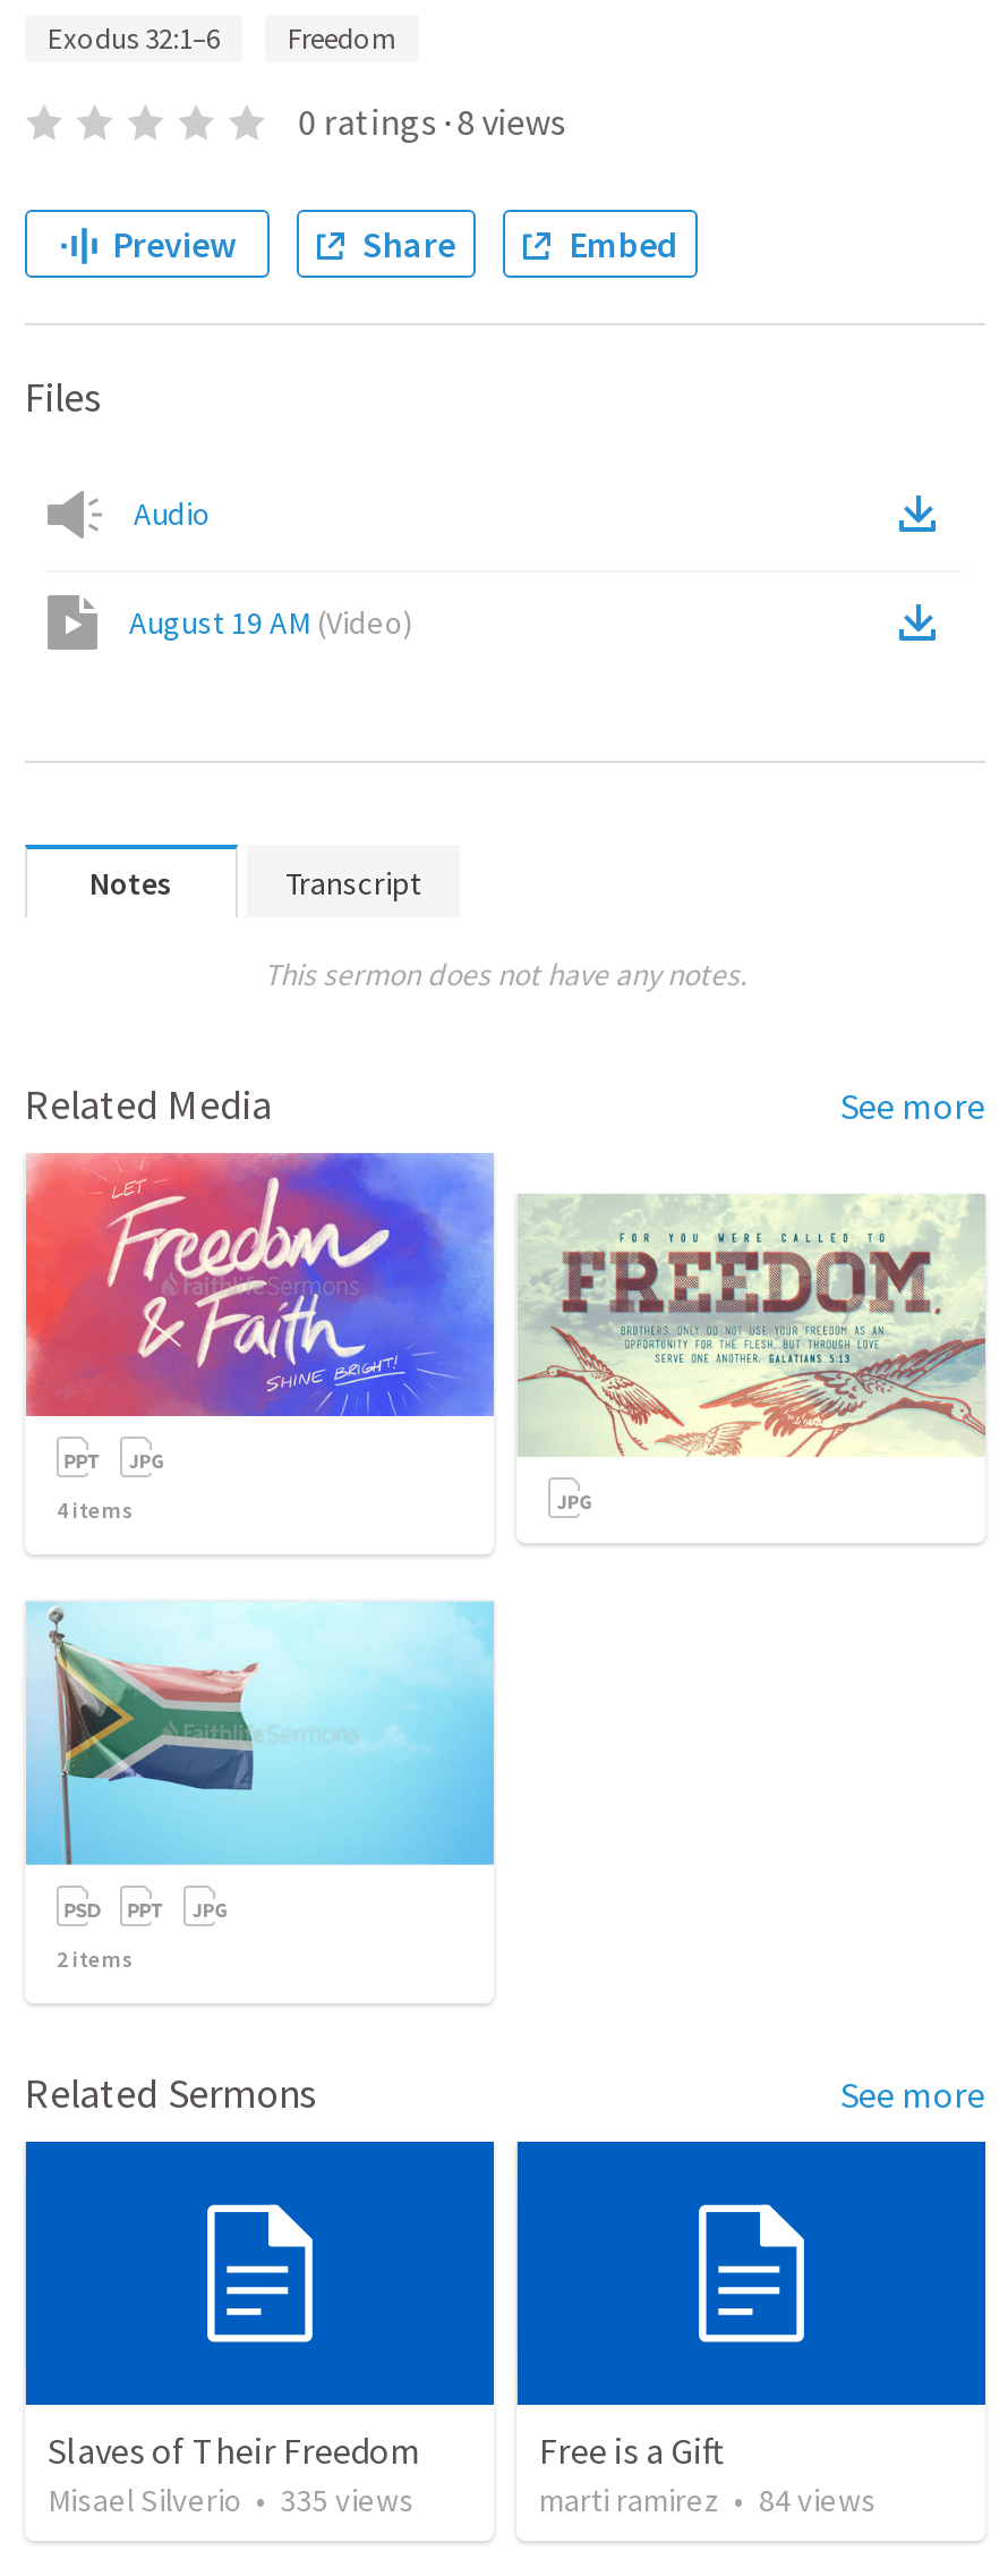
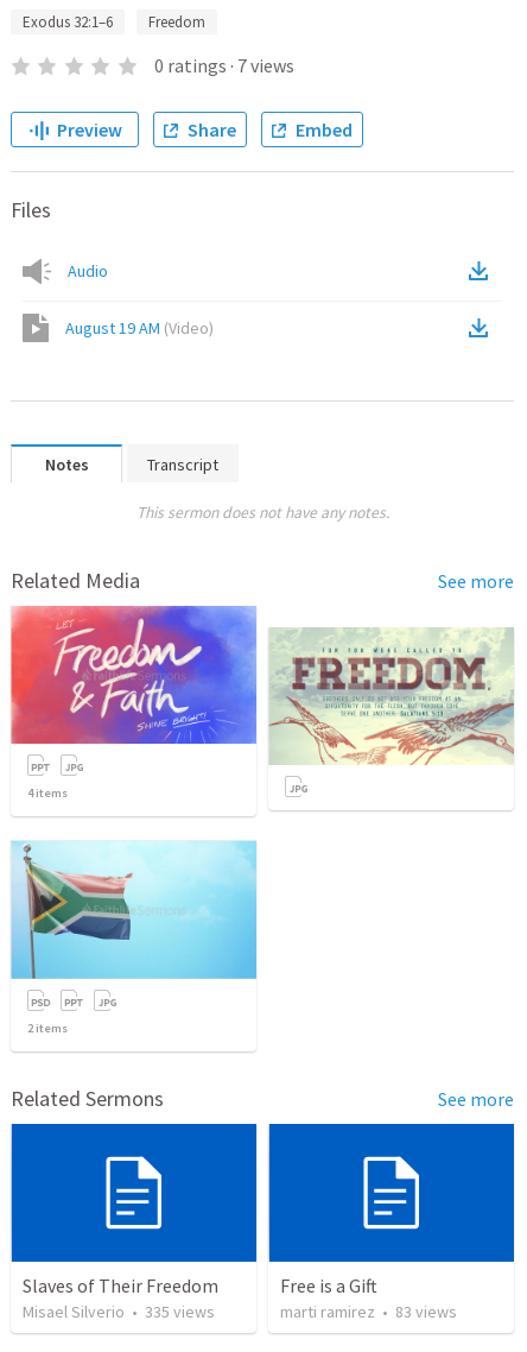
- 0 ratings · 8 views
+ 0 ratings · 7 views

- marti ramirez • 84 views
+ marti ramirez • 83 views
